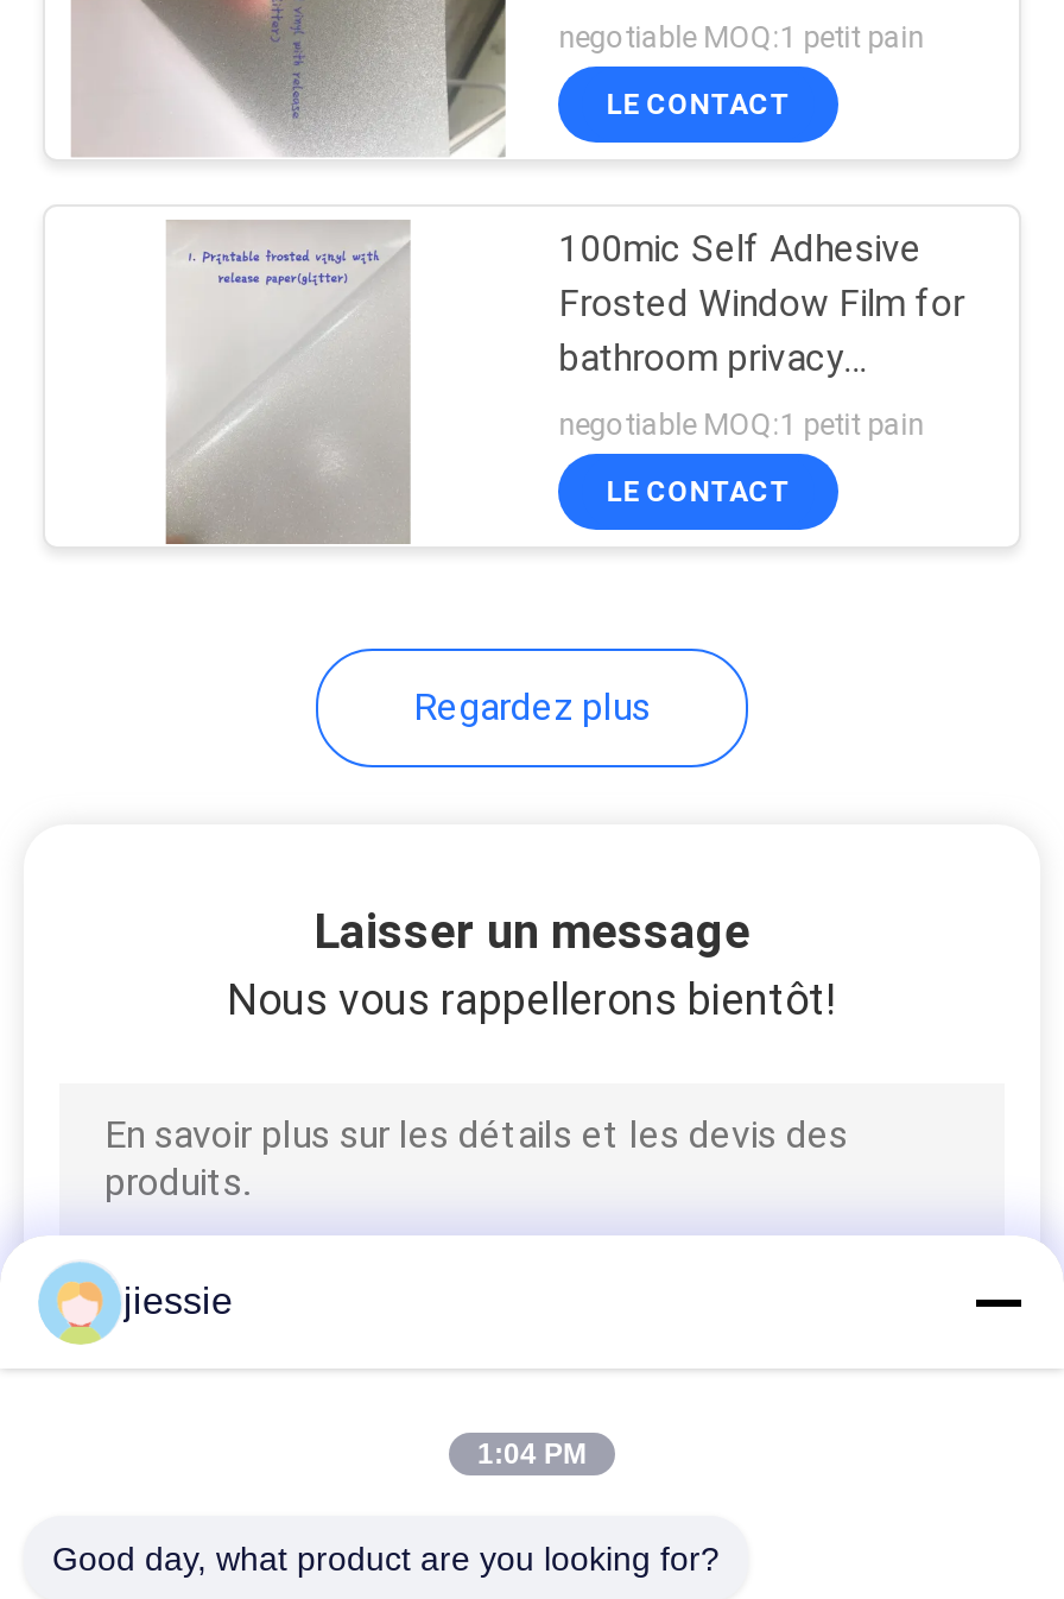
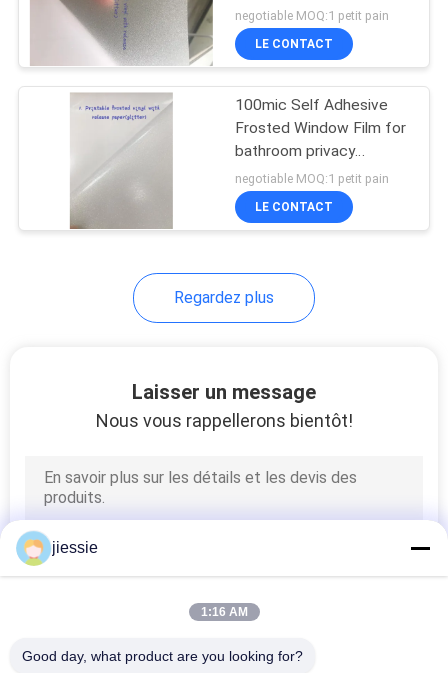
- 1:04 PM
+ 1:16 AM
